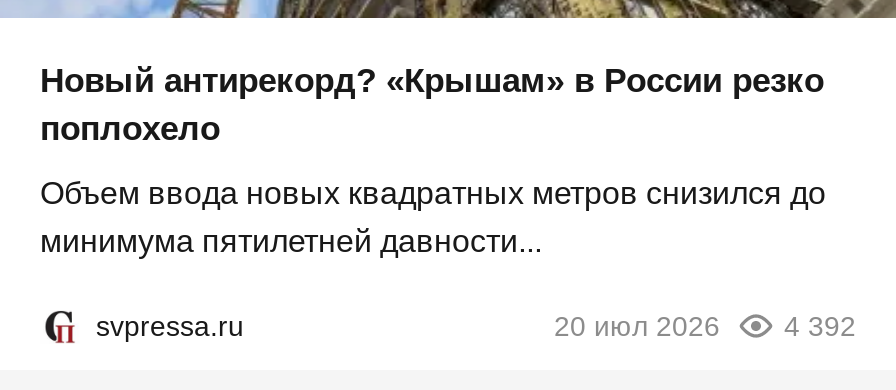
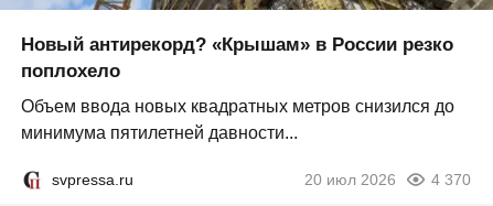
- 20 июл 2026 4 392
+ 20 июл 2026 4 370
